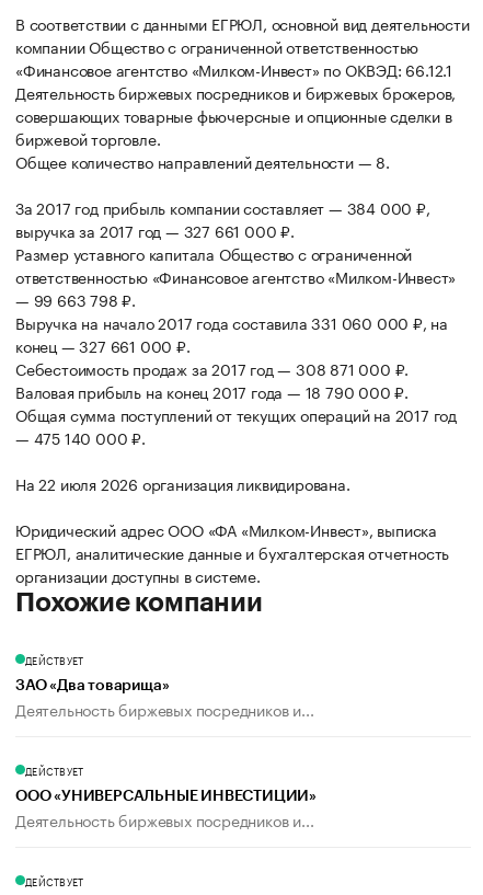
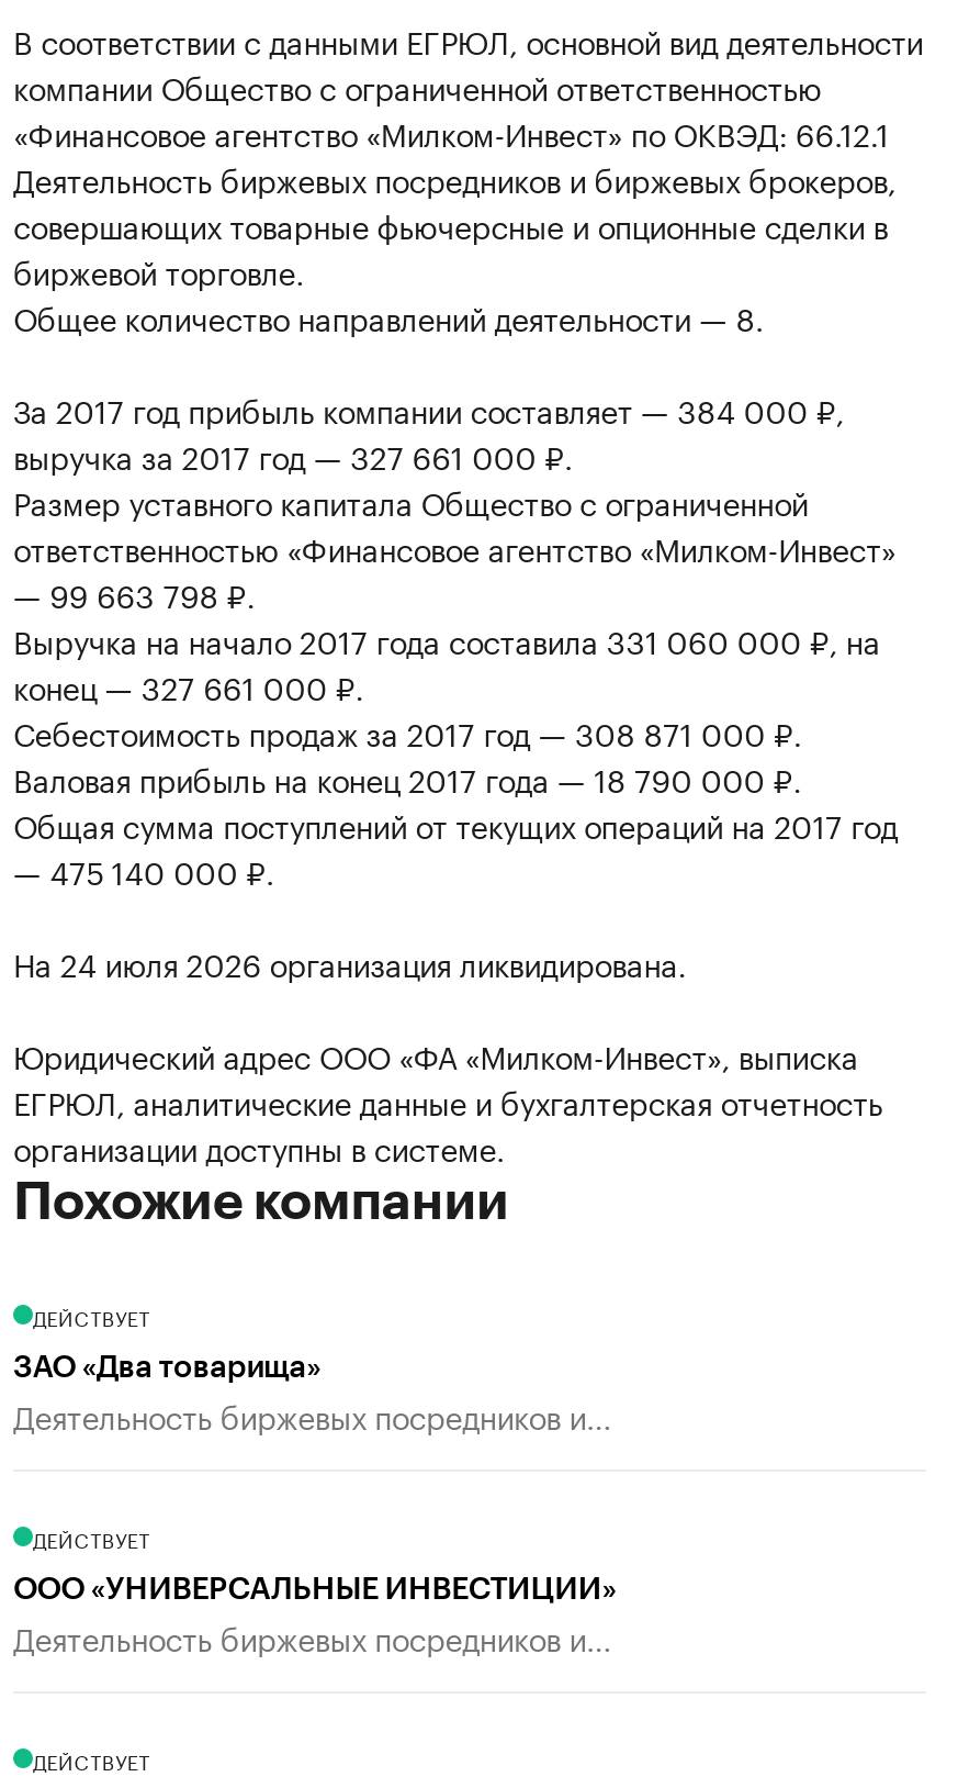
- На 22 июля 2026 организация ликвидирована.
+ На 24 июля 2026 организация ликвидирована.
